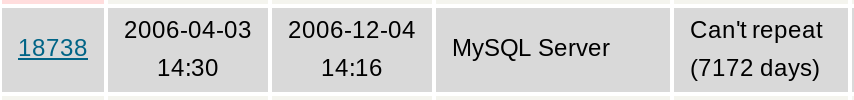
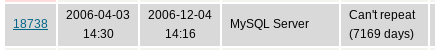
- (7172 days)
+ (7169 days)
